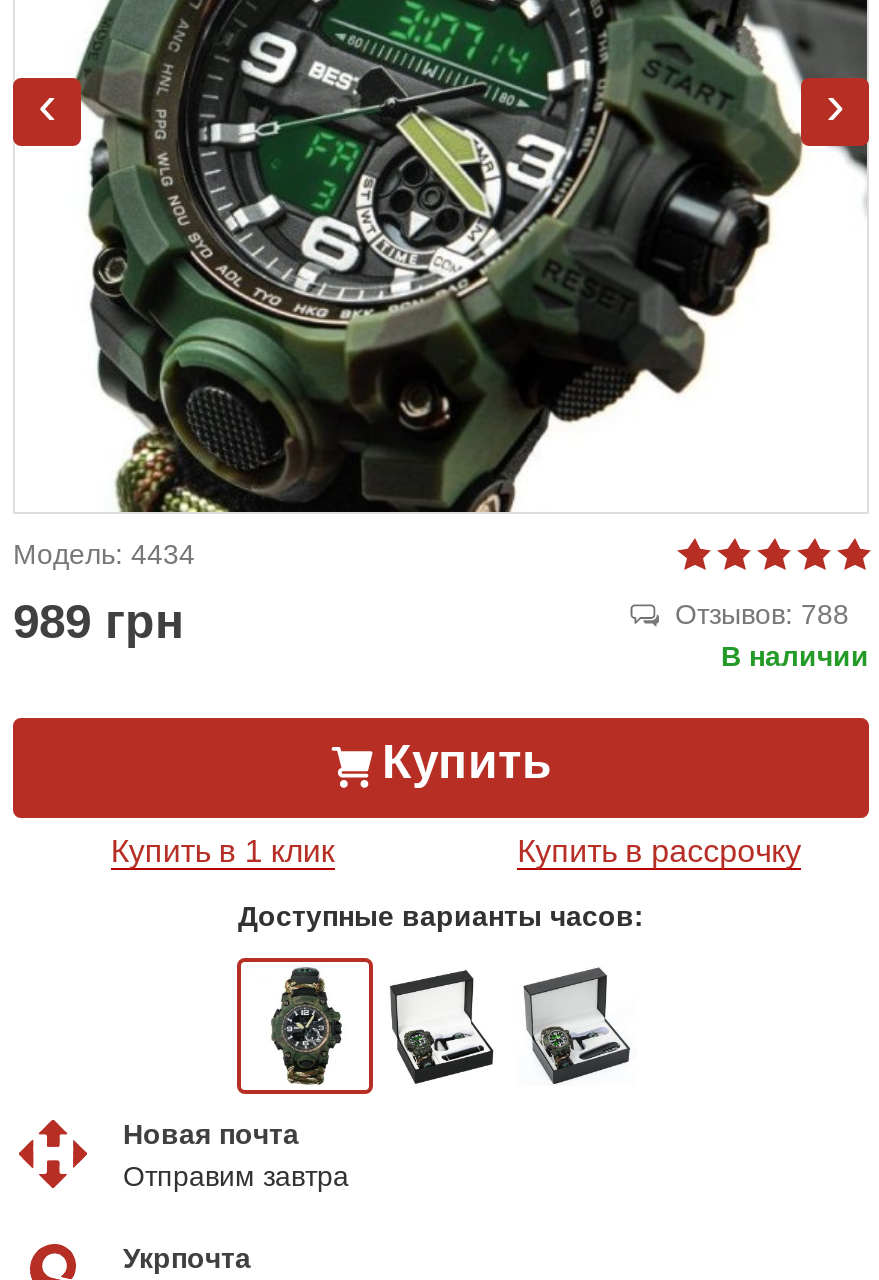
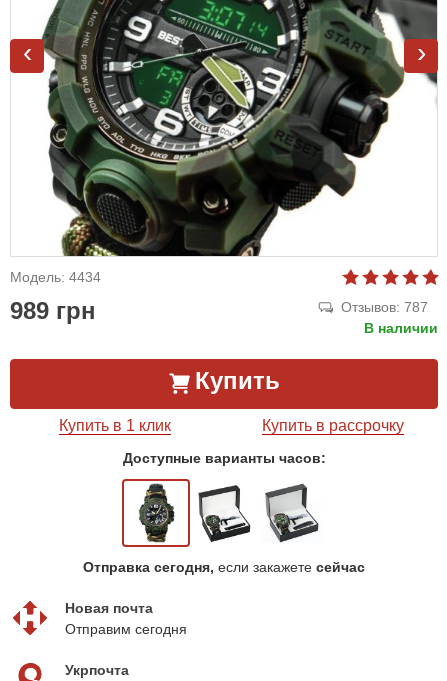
- Отзывов: 788
+ Отзывов: 787

+ Отправка сегодня, если закажете сейчас

- Отправим завтра
+ Отправим сегодня
